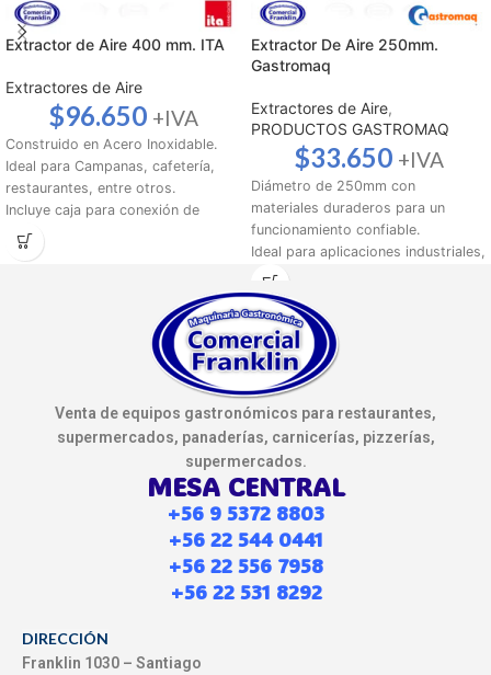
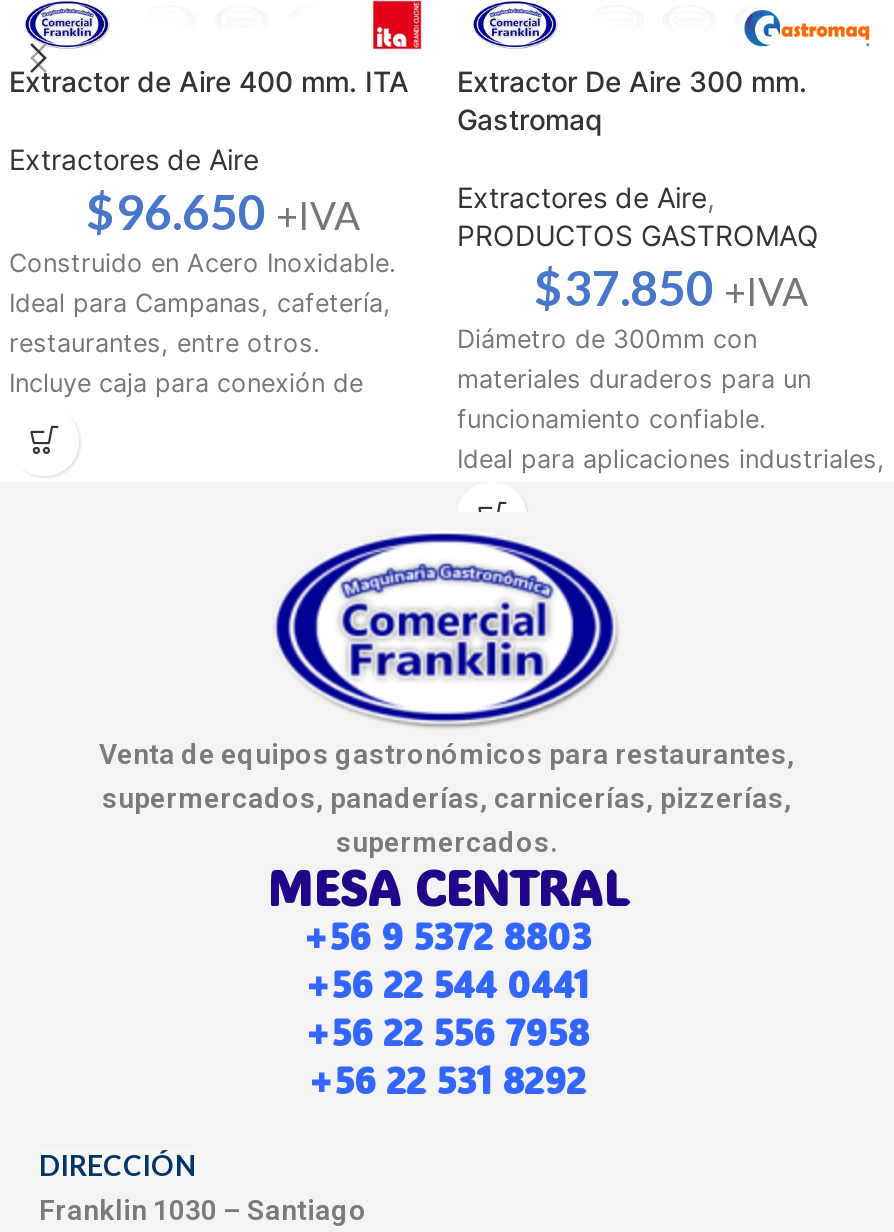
- Extractor De Aire 250mm.
+ Extractor De Aire 300 mm.

- $33.650 +IVA
+ $37.850 +IVA

- Diámetro de 250mm con
+ Diámetro de 300mm con
